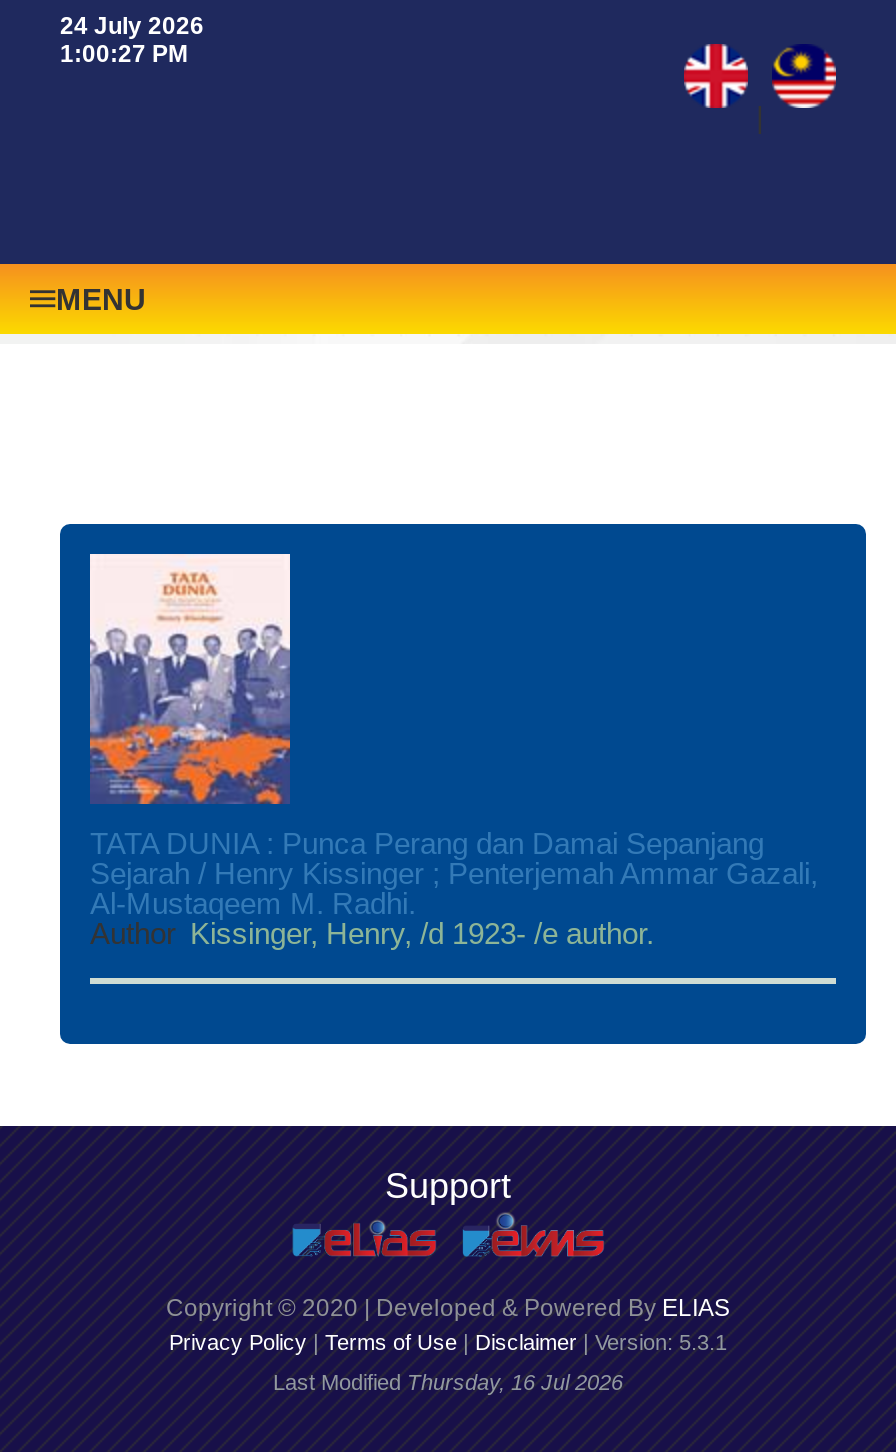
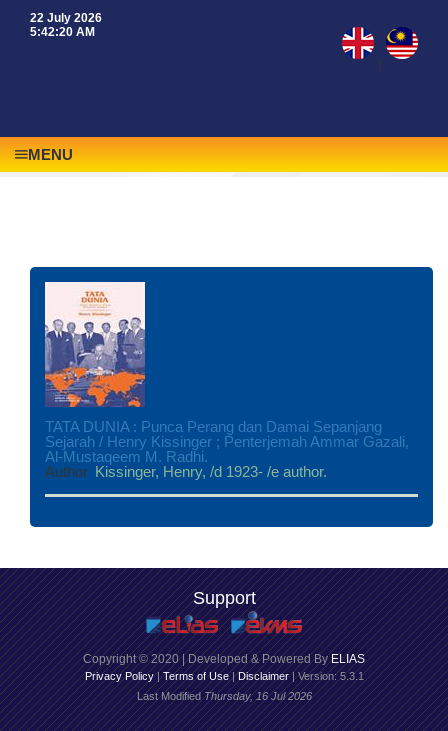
- 24 July 2026
- 1:00:27 PM
+ 22 July 2026
+ 5:42:20 AM
